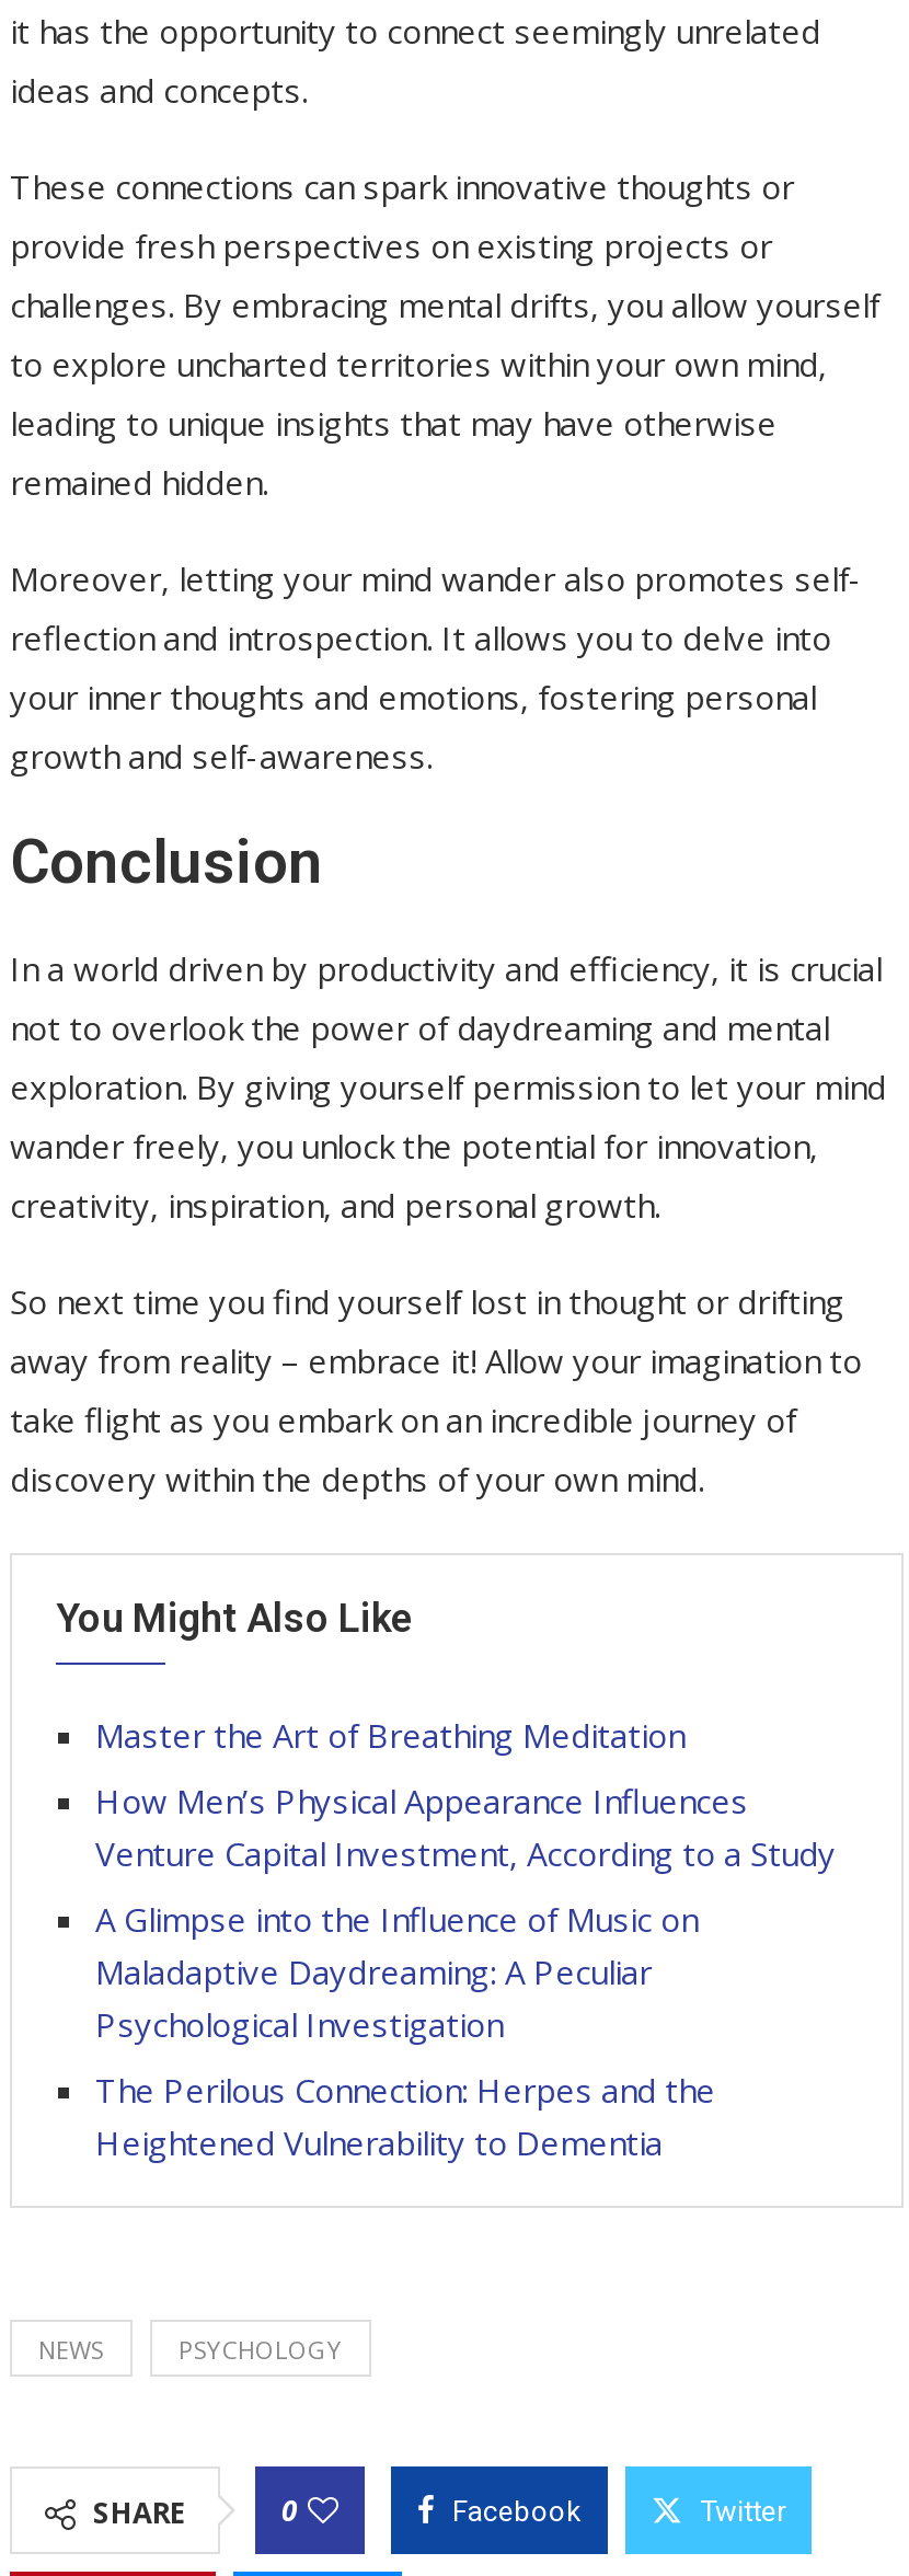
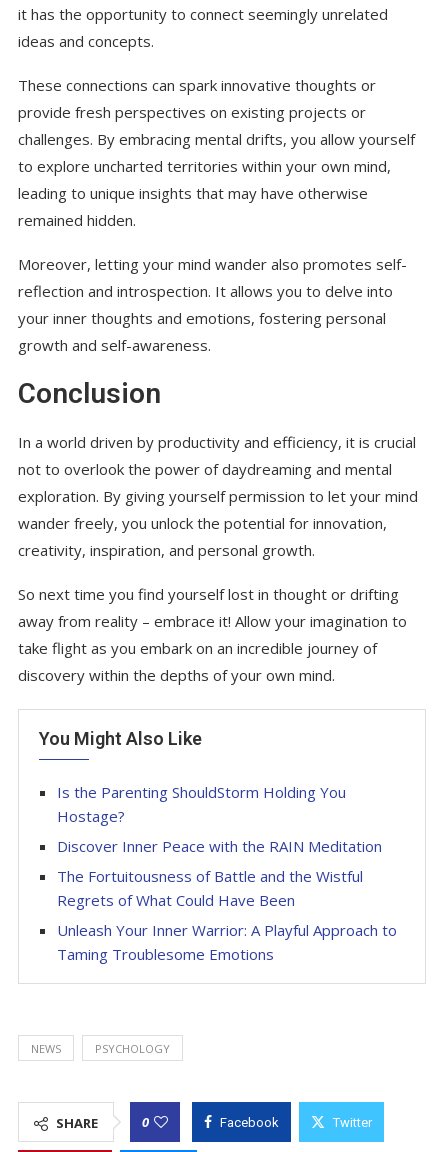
- Master the Art of Breathing Meditation
+ Is the Parenting ShouldStorm Holding You
+ Hostage?

- How Men’s Physical Appearance Influences
- Venture Capital Investment, According to a Study
+ Discover Inner Peace with the RAIN Meditation

- A Glimpse into the Influence of Music on
- Maladaptive Daydreaming: A Peculiar
- Psychological Investigation
+ The Fortuitousness of Battle and the Wistful
+ Regrets of What Could Have Been

- The Perilous Connection: Herpes and the
- Heightened Vulnerability to Dementia
+ Unleash Your Inner Warrior: A Playful Approach to
+ Taming Troublesome Emotions
